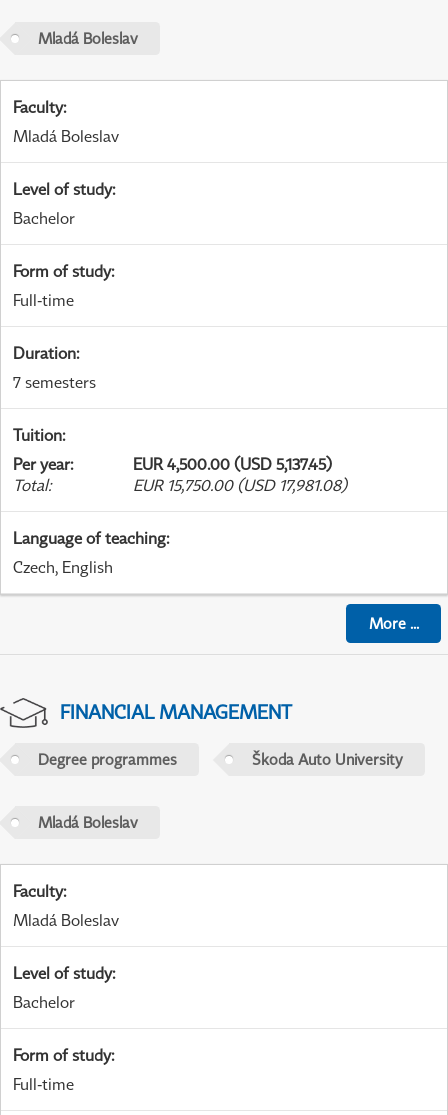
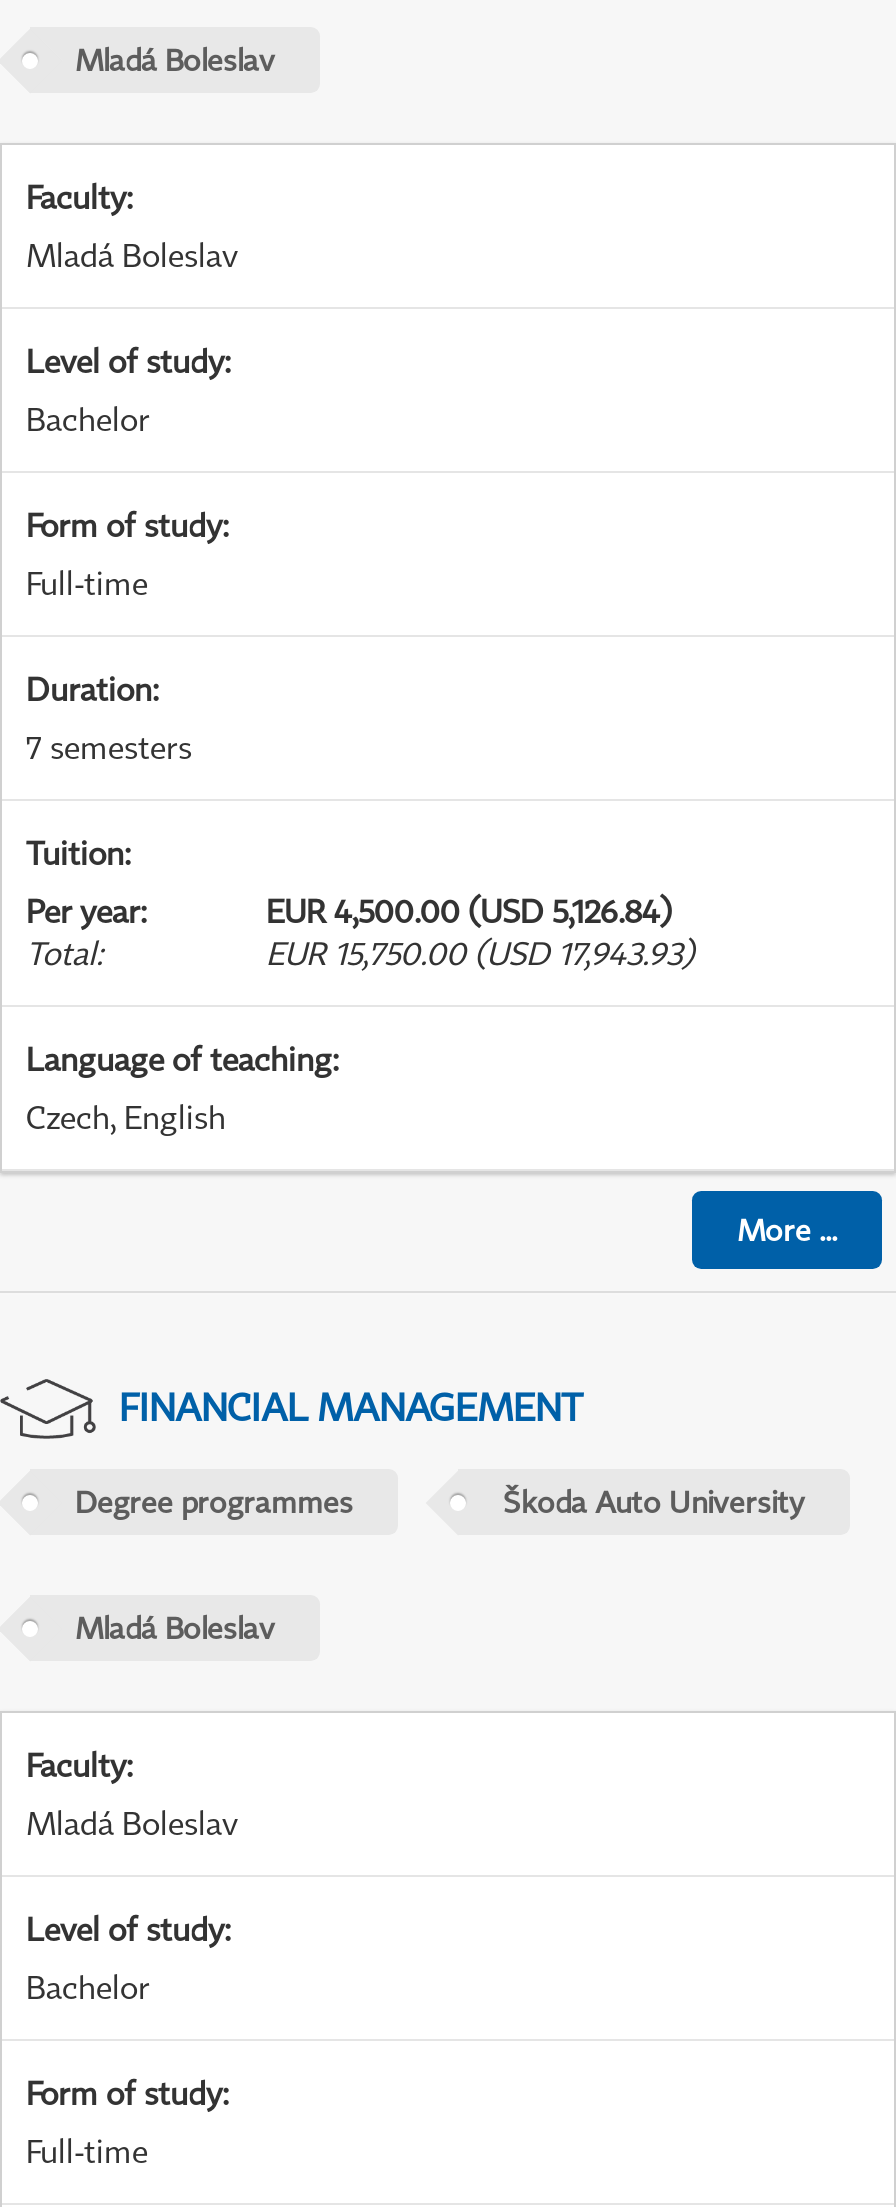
- EUR 4,500.00 (USD 5,137.45)
+ EUR 4,500.00 (USD 5,126.84)

- EUR 15,750.00 (USD 17,981.08)
+ EUR 15,750.00 (USD 17,943.93)
